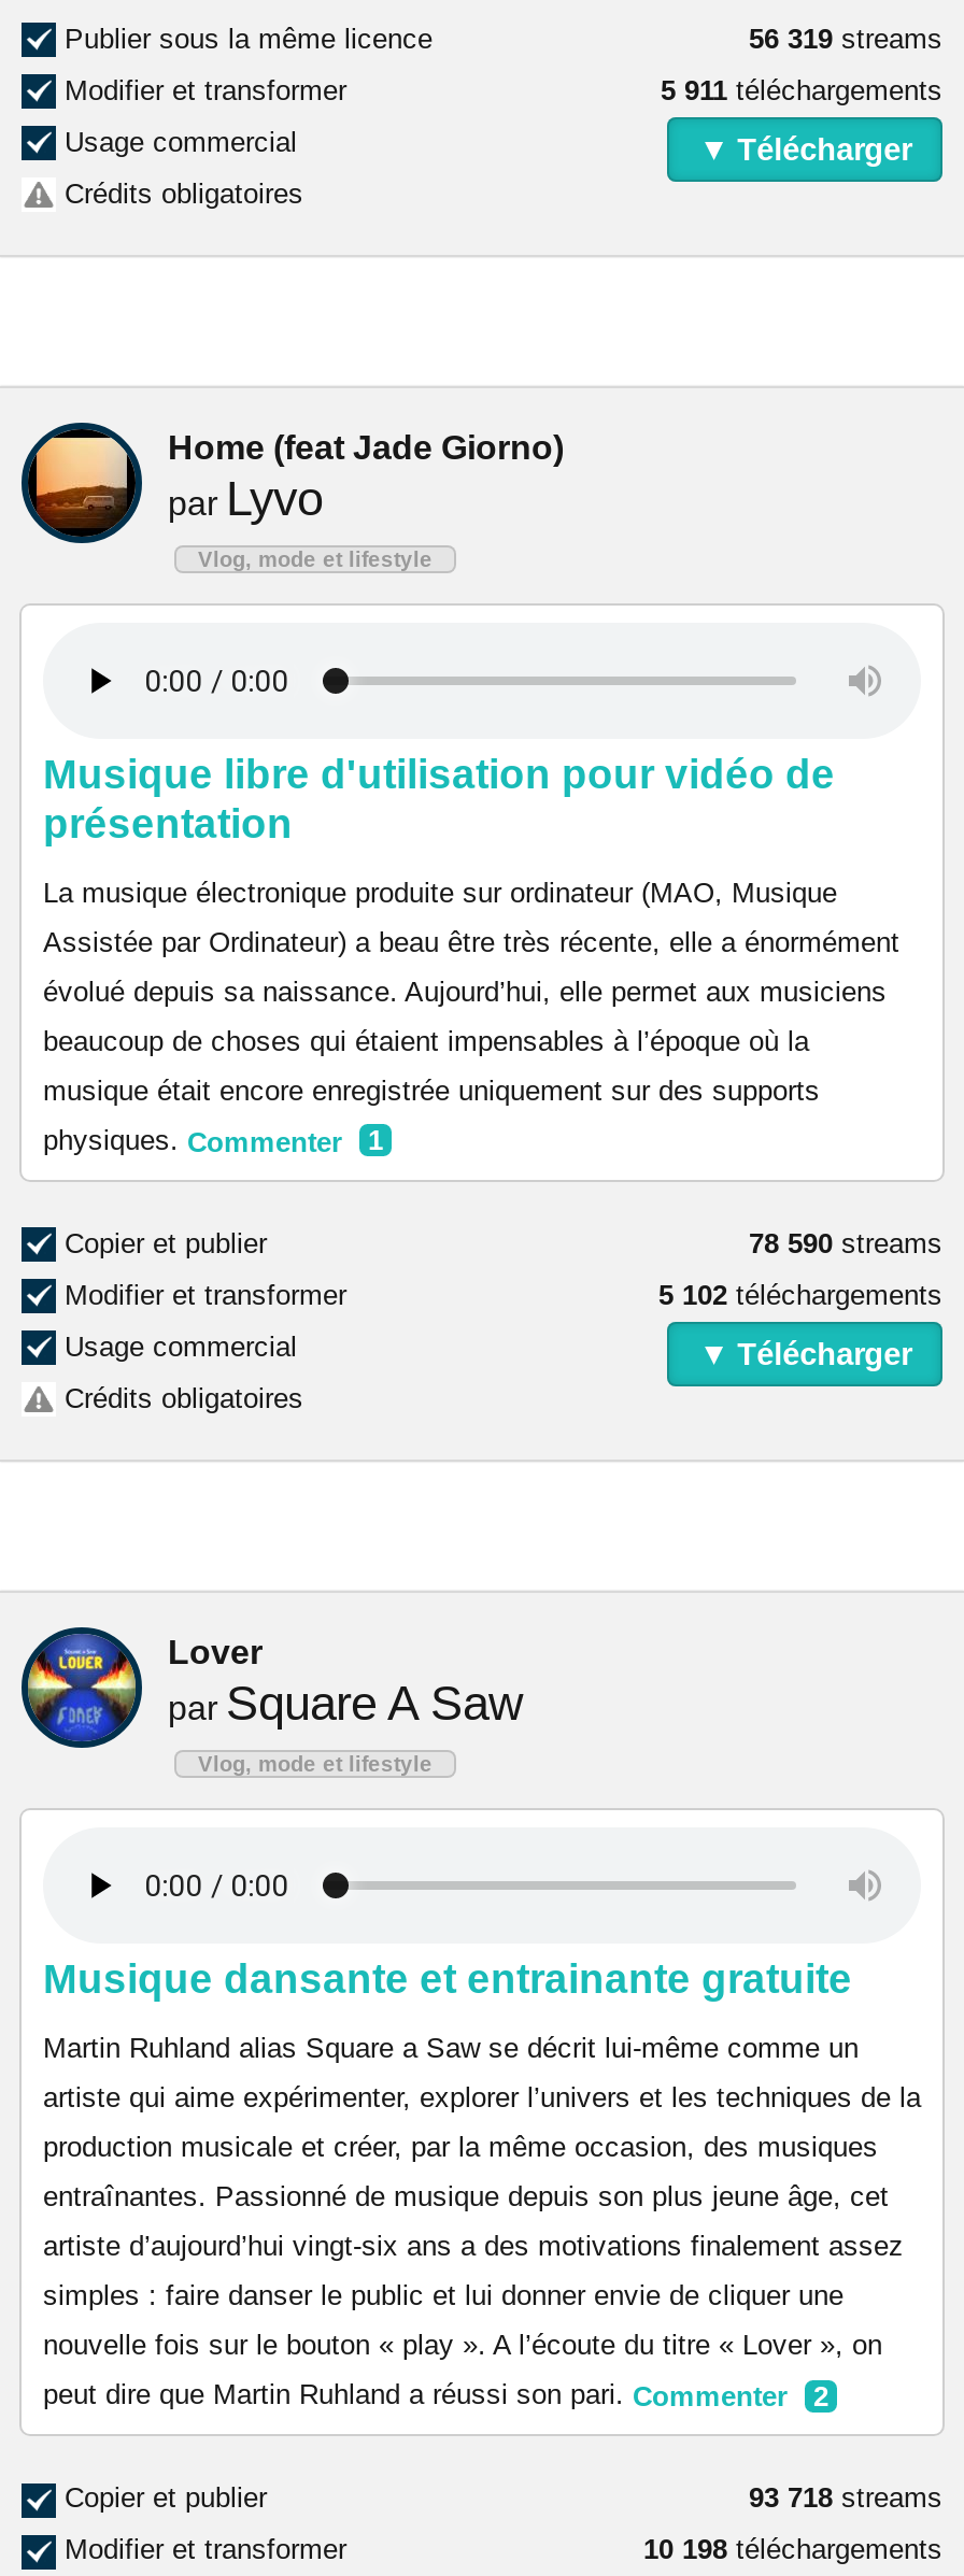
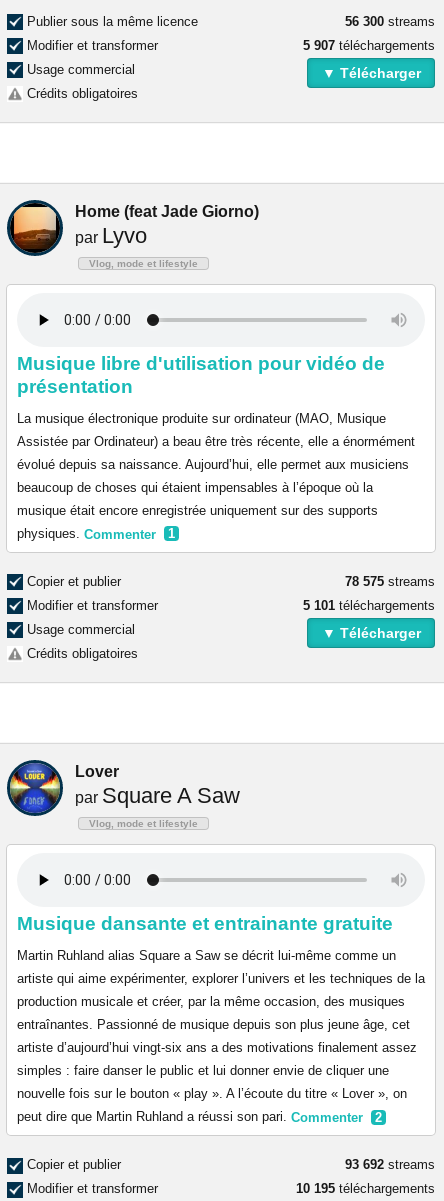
- 56 319 streams
+ 56 300 streams

- 5 911 téléchargements
+ 5 907 téléchargements

- 78 590 streams
+ 78 575 streams

- 5 102 téléchargements
+ 5 101 téléchargements

- 93 718 streams
+ 93 692 streams

- 10 198 téléchargements
+ 10 195 téléchargements
